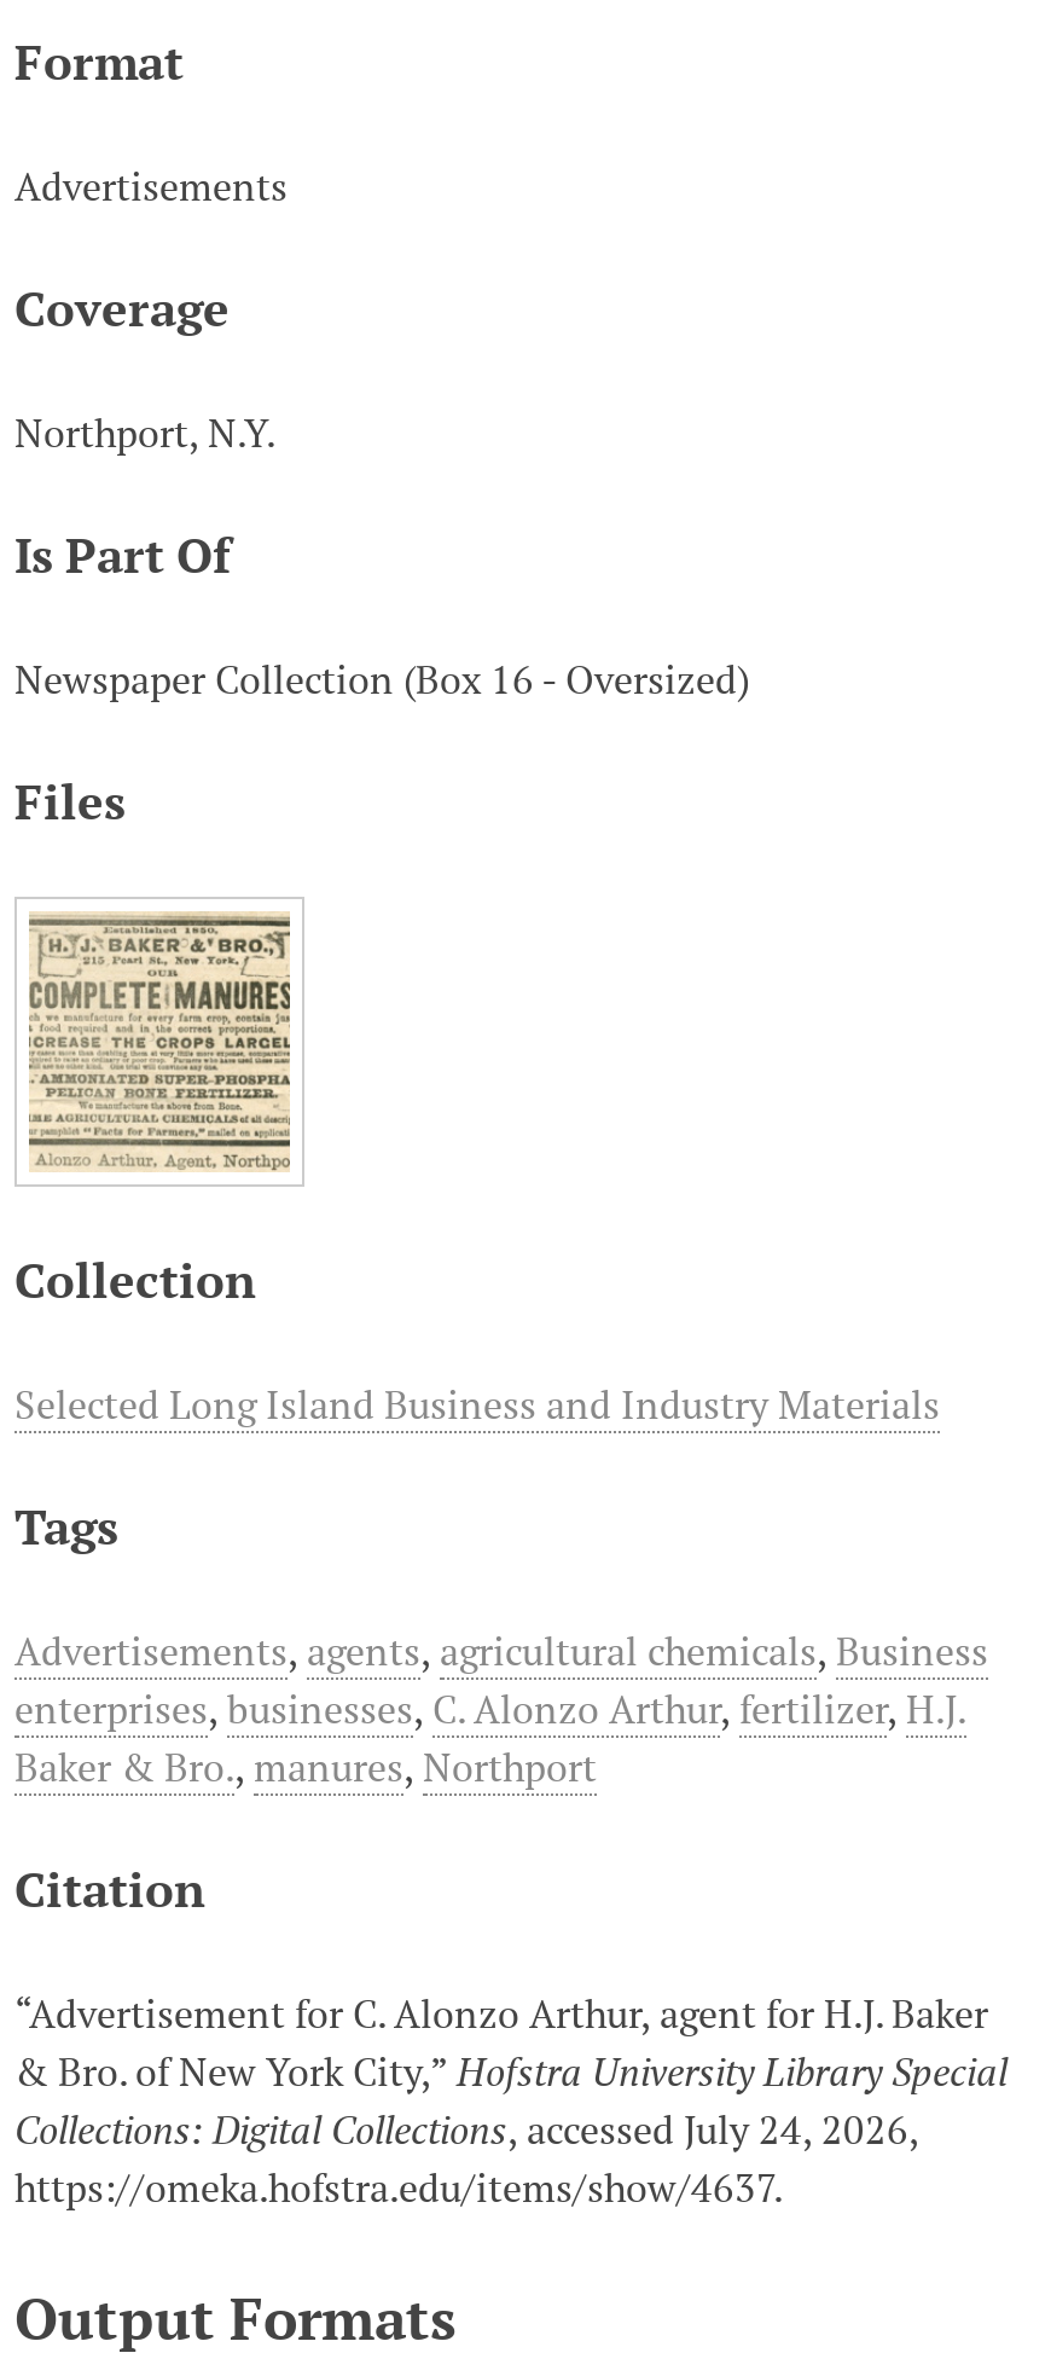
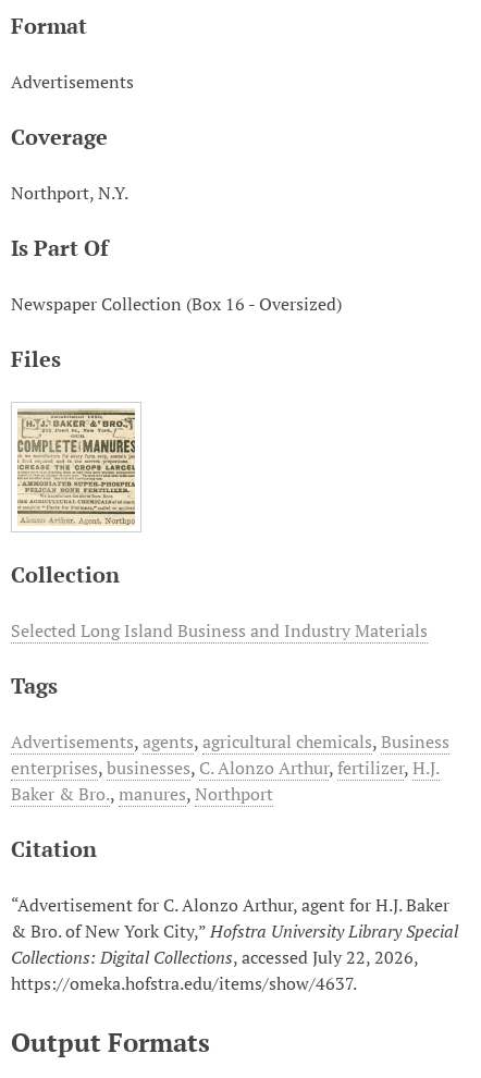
- Collections: Digital Collections, accessed July 24, 2026,
+ Collections: Digital Collections, accessed July 22, 2026,
